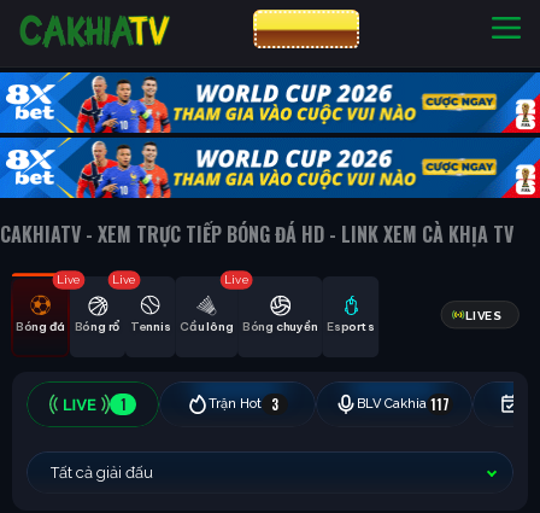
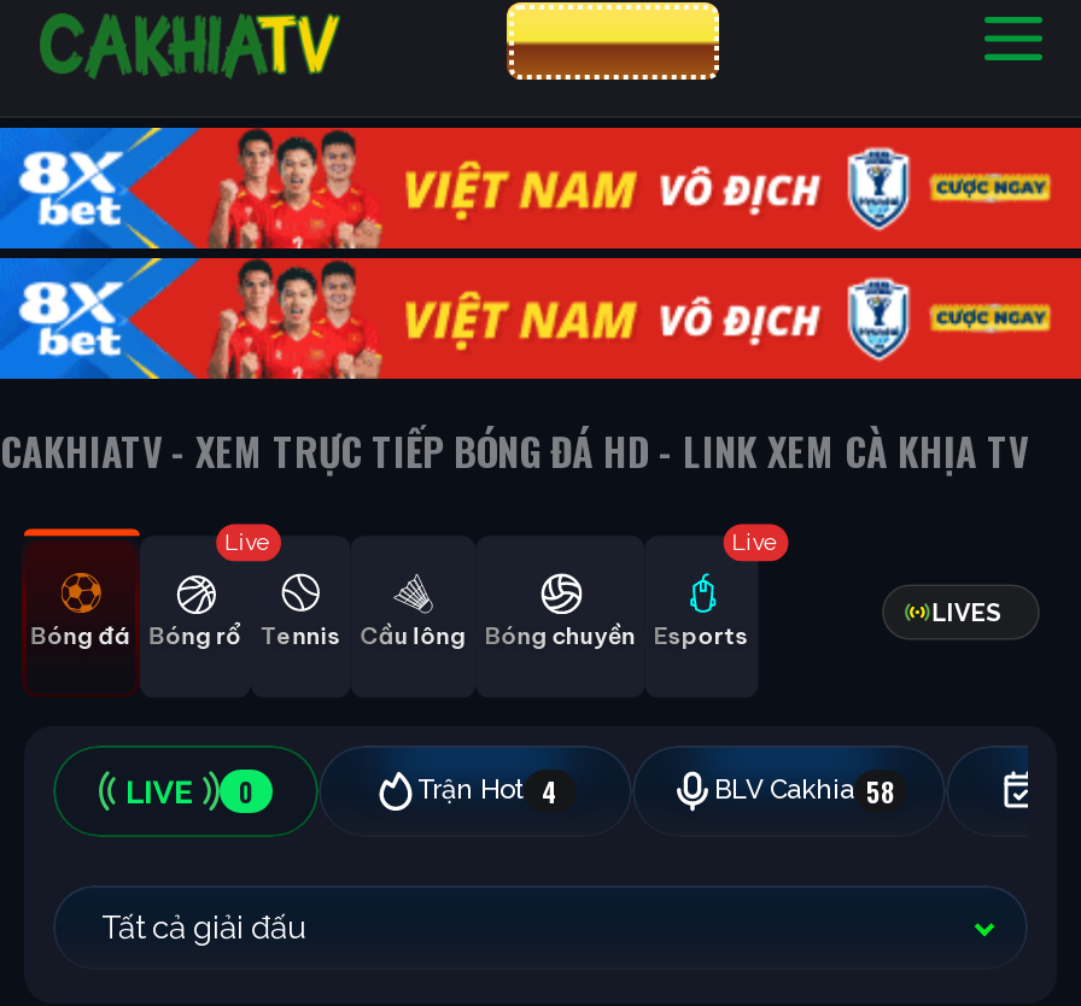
- [image]
+ [image]

- Live

- Live

+ Live

- 1
- Trận Hot
- 3
- BLV Cakhia 117
+ 0
+ Trận Hot 4
+ BLV Cakhia 58
